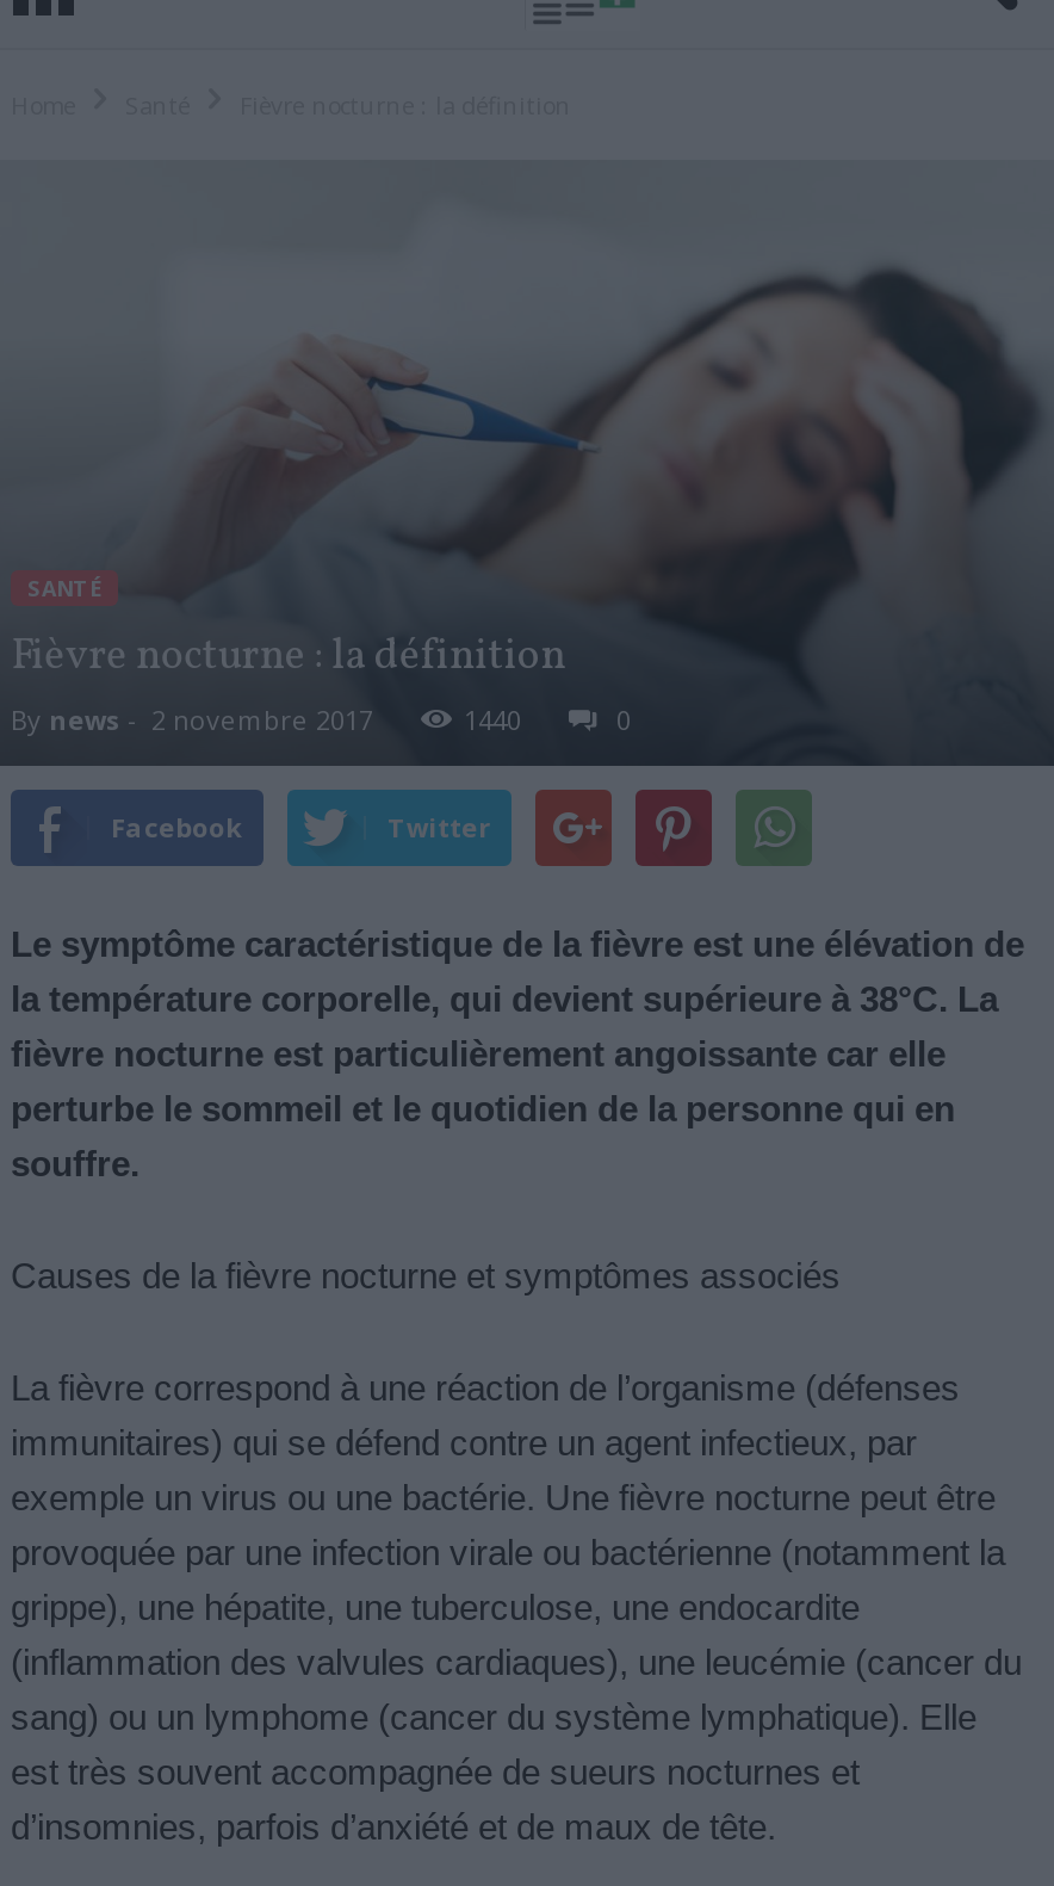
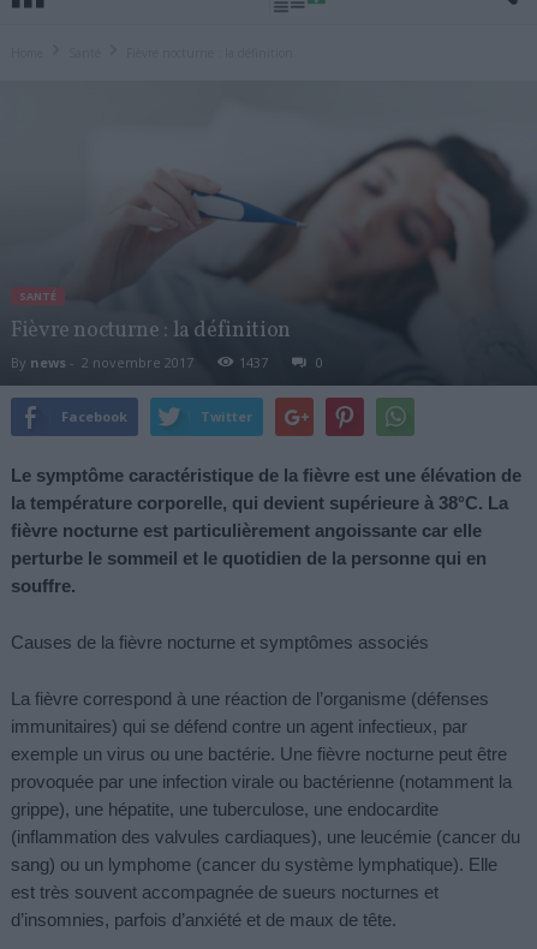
- 1440
+ 1437
